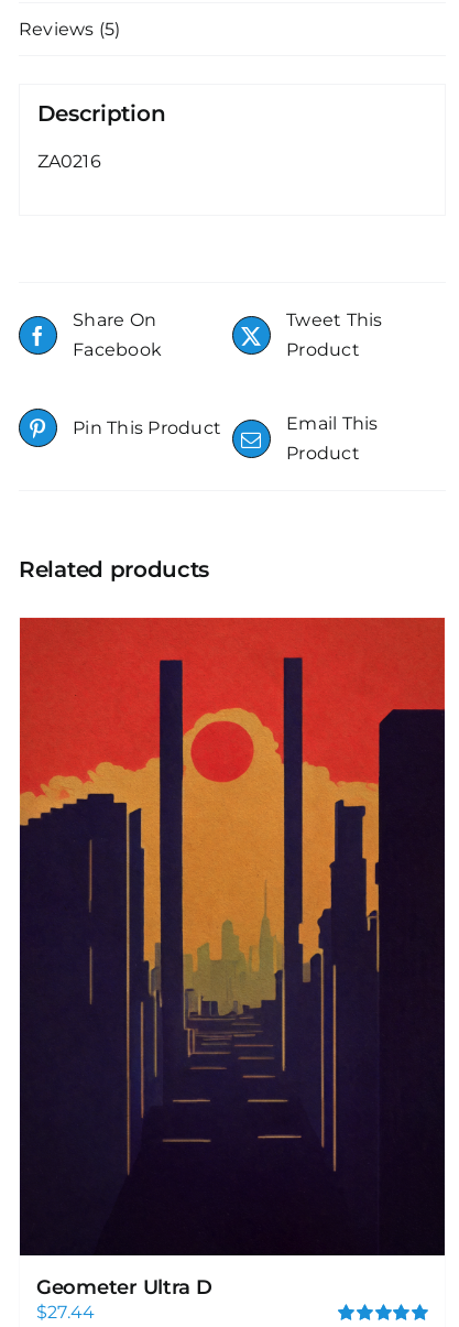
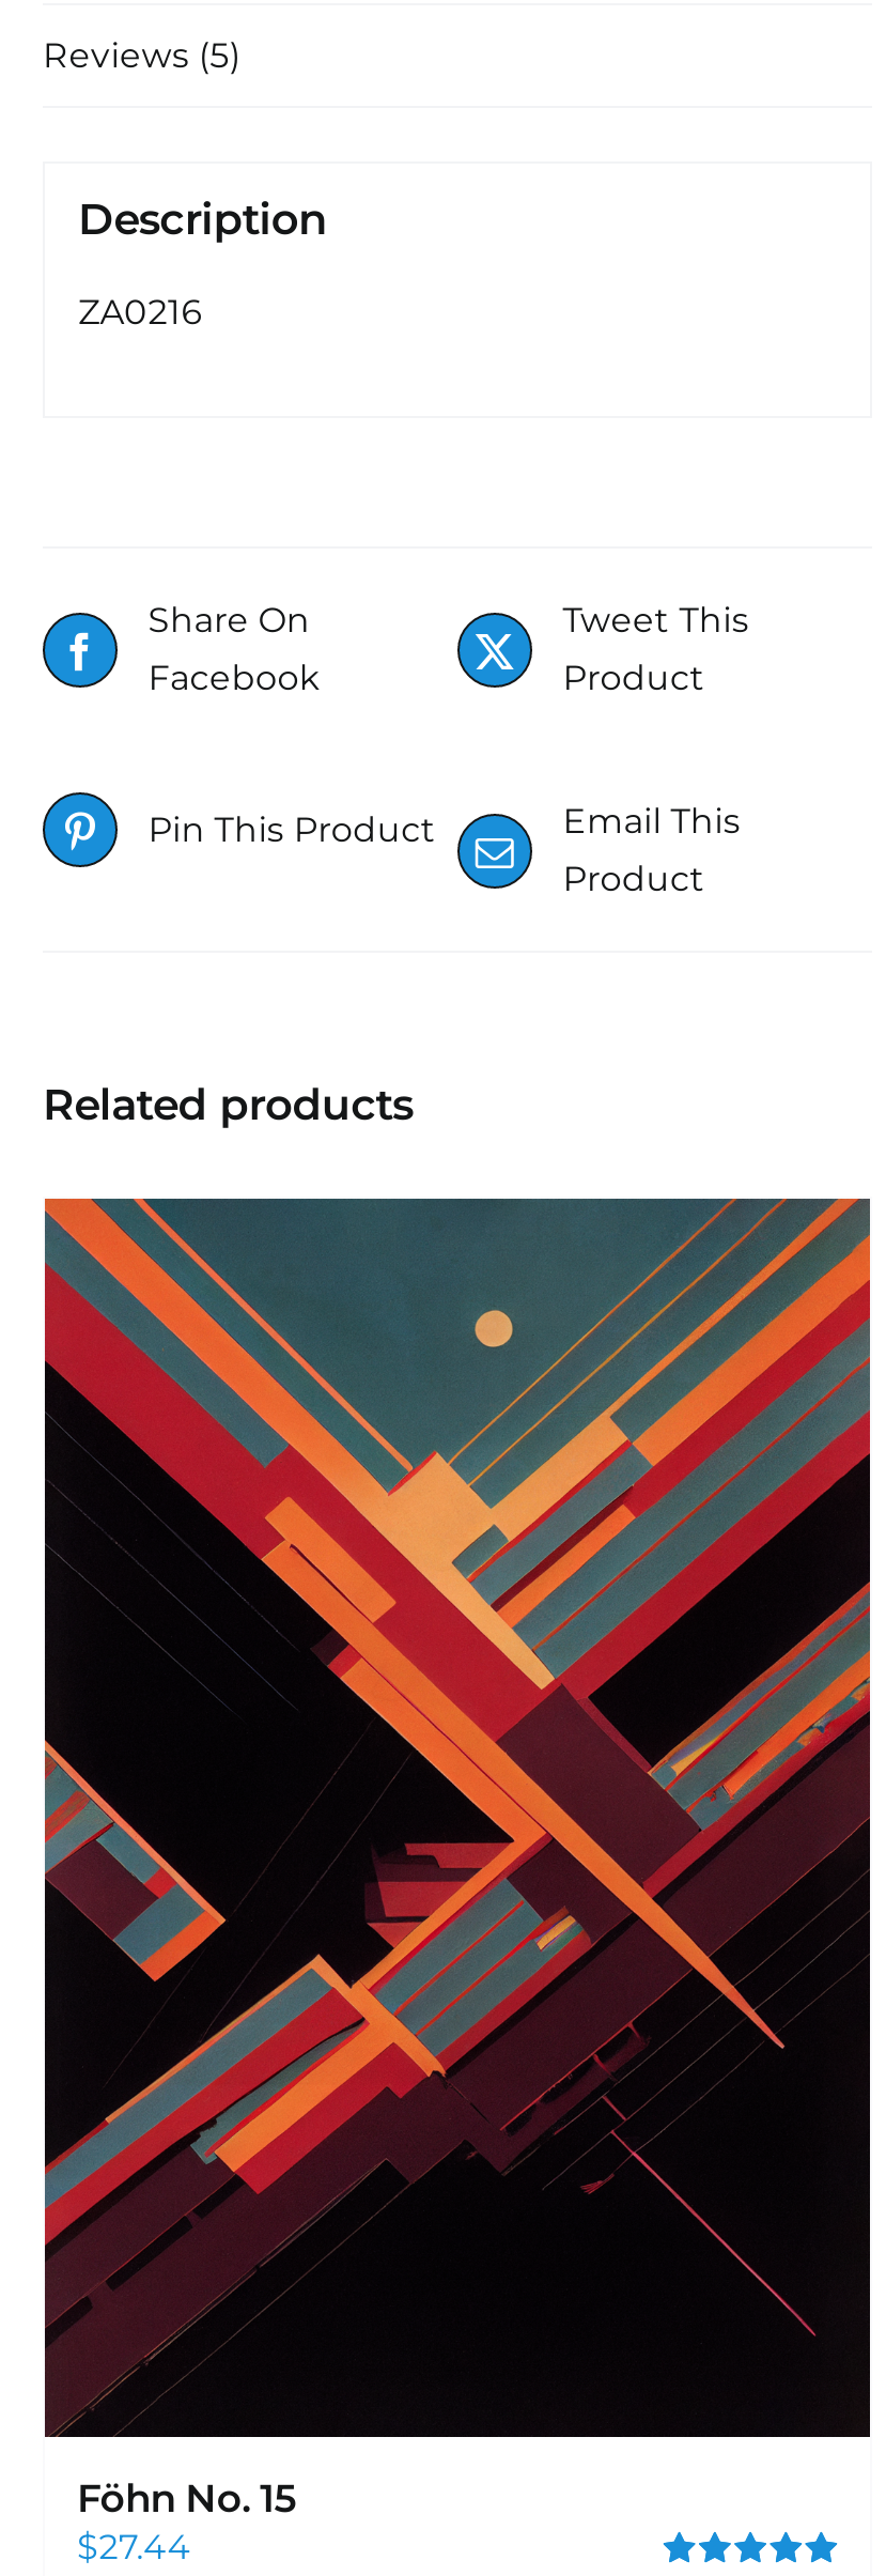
- [image]
- Geometer Ultra D
+ [image]
+ Föhn No. 15
